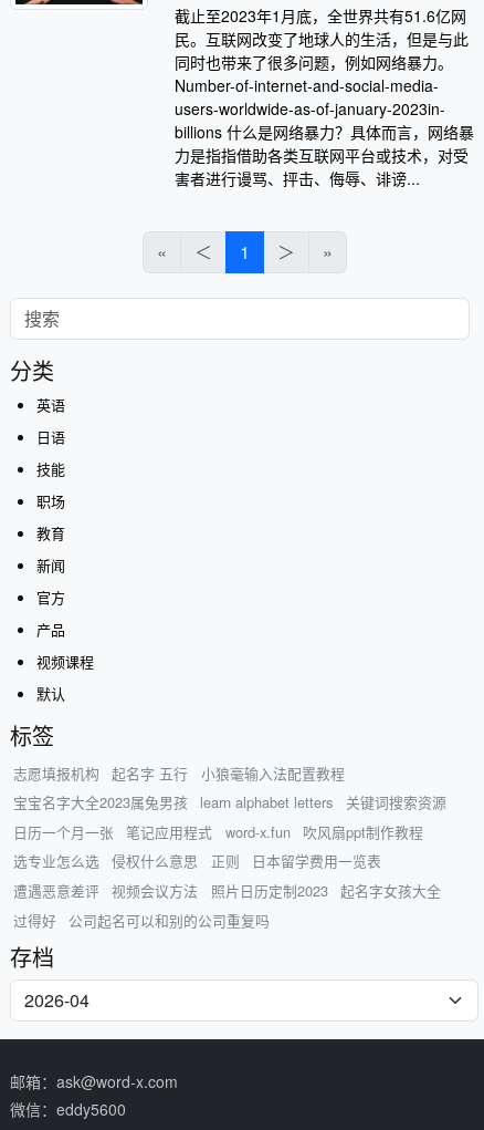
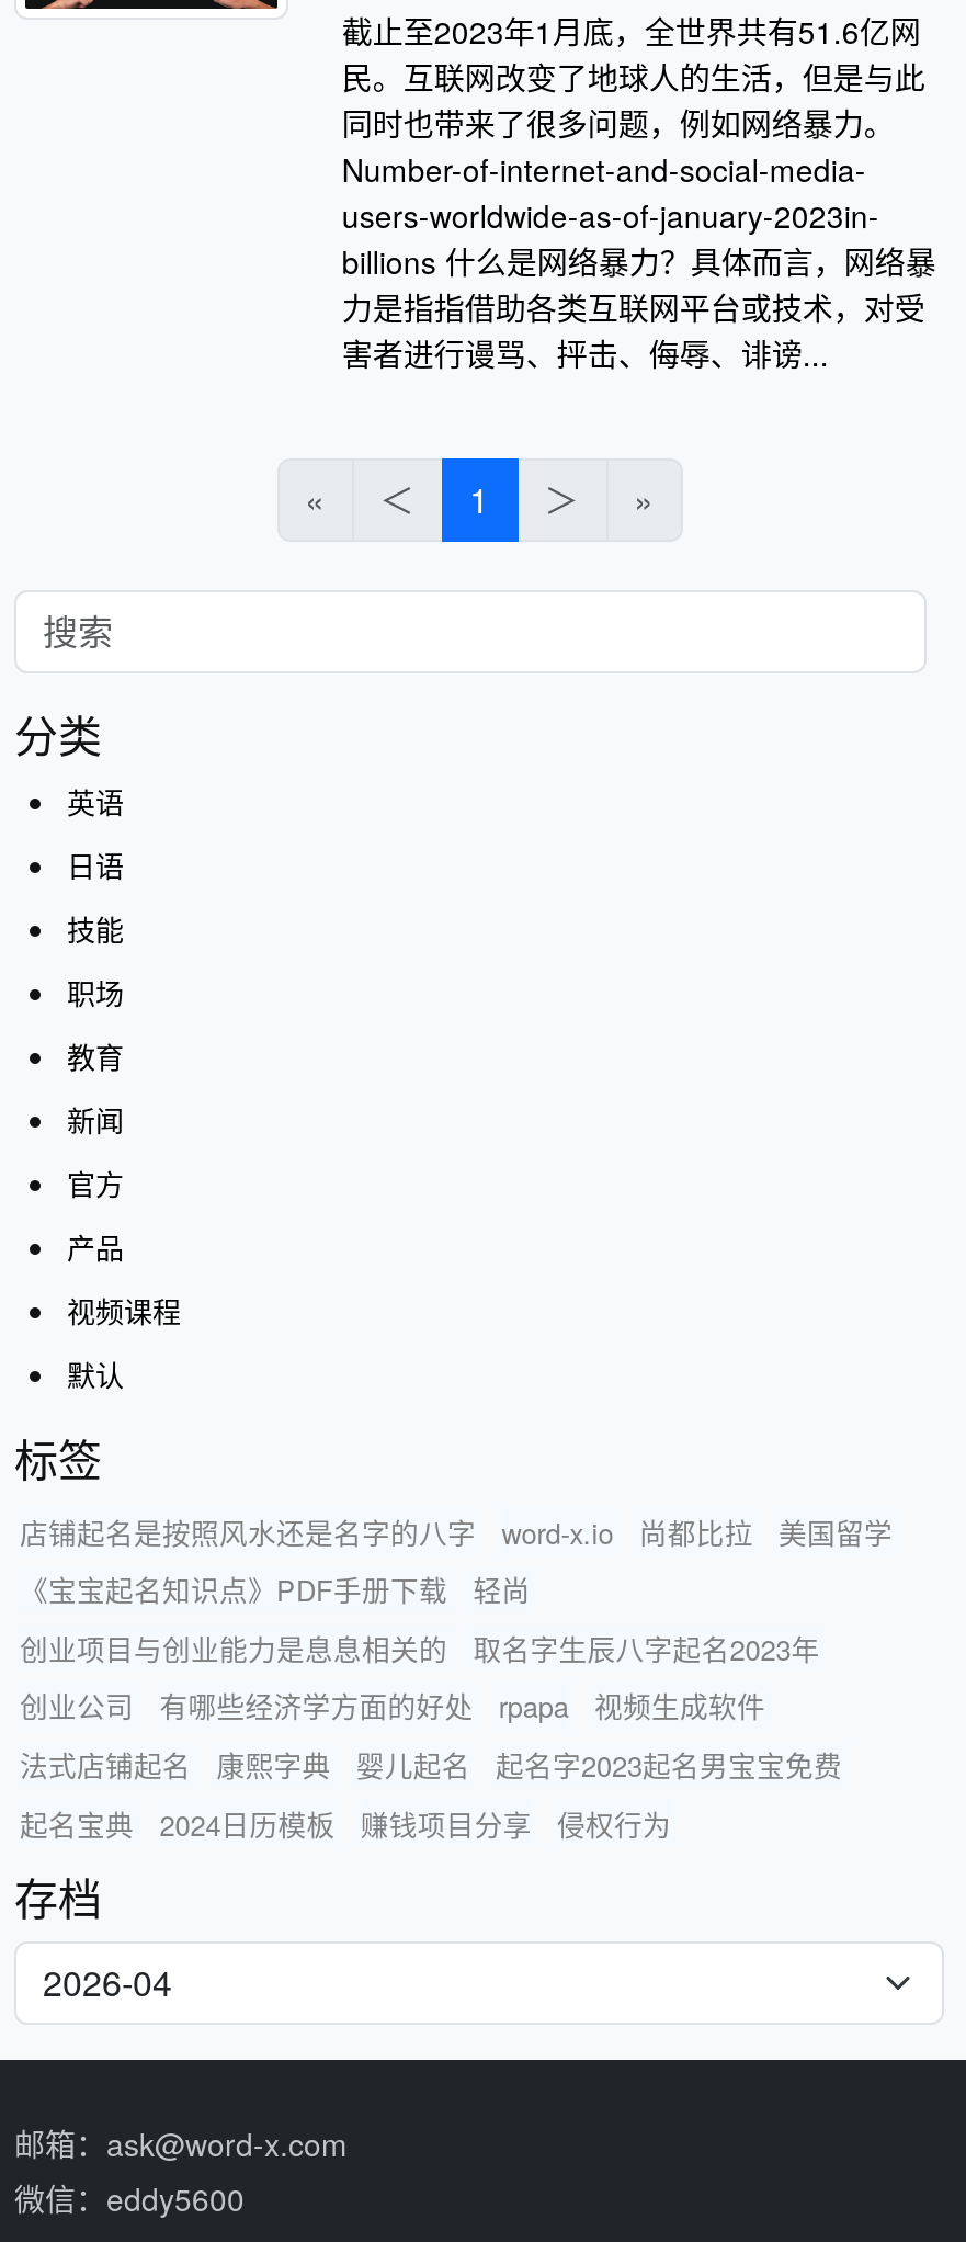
- 志愿填报机构
- 起名字 五行
- 小狼毫输入法配置教程
- 宝宝名字大全2023属兔男孩
- learn alphabet letters
- 关键词搜索资源
- 日历一个月一张
- 笔记应用程式
- word-x.fun
- 吹风扇ppt制作教程
- 选专业怎么选
- 侵权什么意思
- 正则
- 日本留学费用一览表
- 遭遇恶意差评
- 视频会议方法
- 照片日历定制2023
- 起名字女孩大全
- 过得好
- 公司起名可以和别的公司重复吗
+ 店铺起名是按照风水还是名字的八字
+ word-x.io
+ 尚都比拉
+ 美国留学
+ 《宝宝起名知识点》PDF手册下载
+ 轻尚
+ 创业项目与创业能力是息息相关的
+ 取名字生辰八字起名2023年
+ 创业公司
+ 有哪些经济学方面的好处
+ rpapa
+ 视频生成软件
+ 法式店铺起名
+ 康熙字典
+ 婴儿起名
+ 起名字2023起名男宝宝免费
+ 起名宝典
+ 2024日历模板
+ 赚钱项目分享
+ 侵权行为
